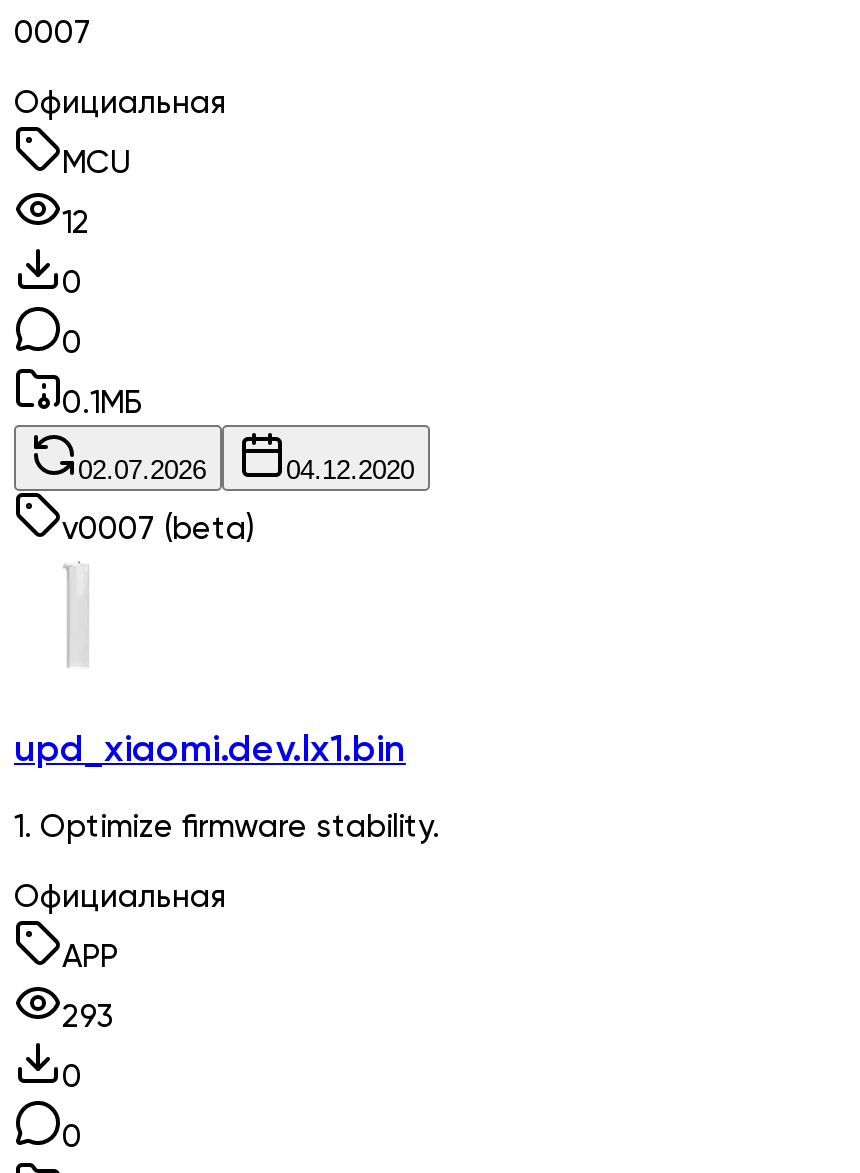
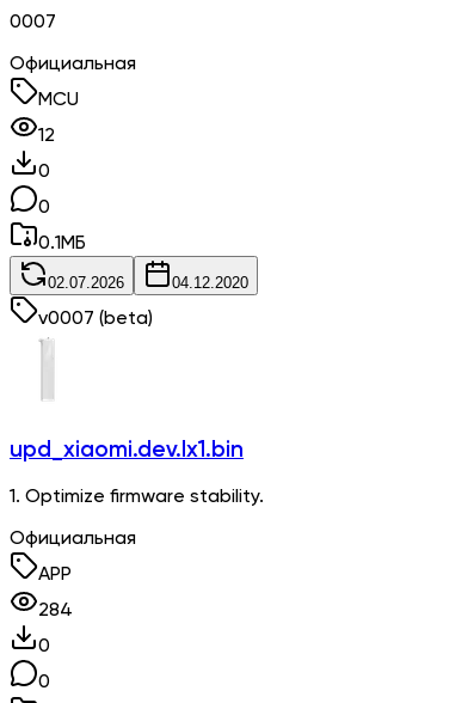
- 293
+ 284
